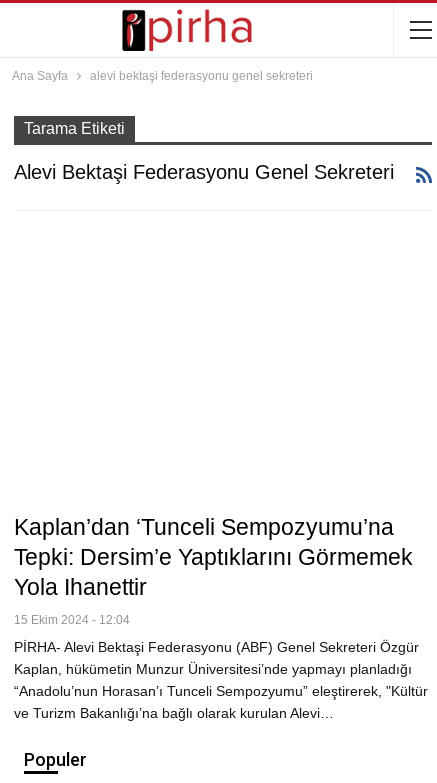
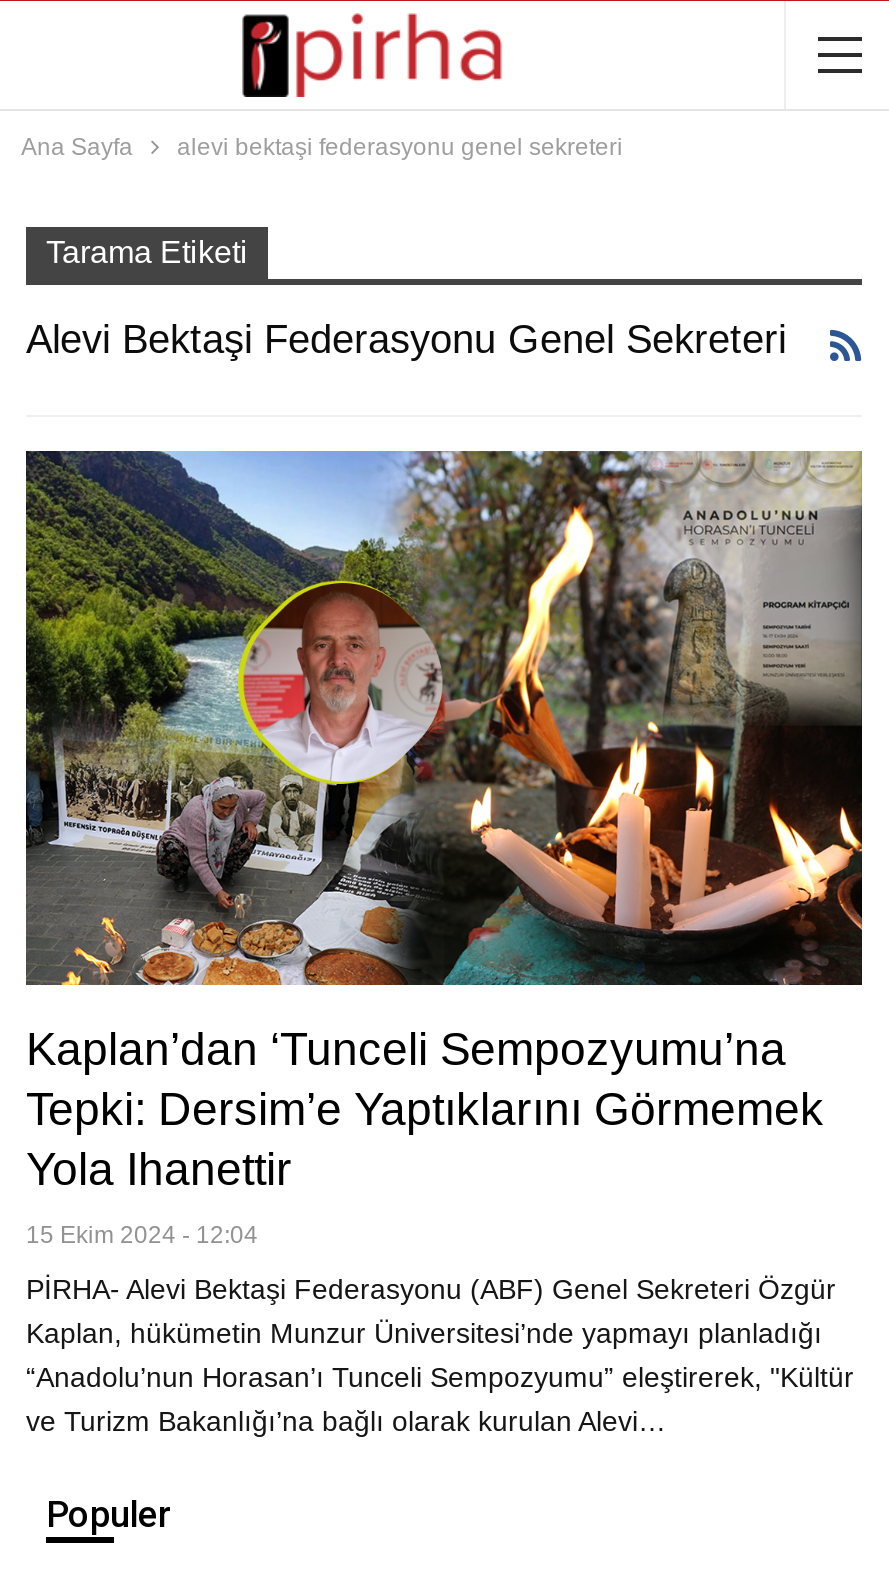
+ [image]
